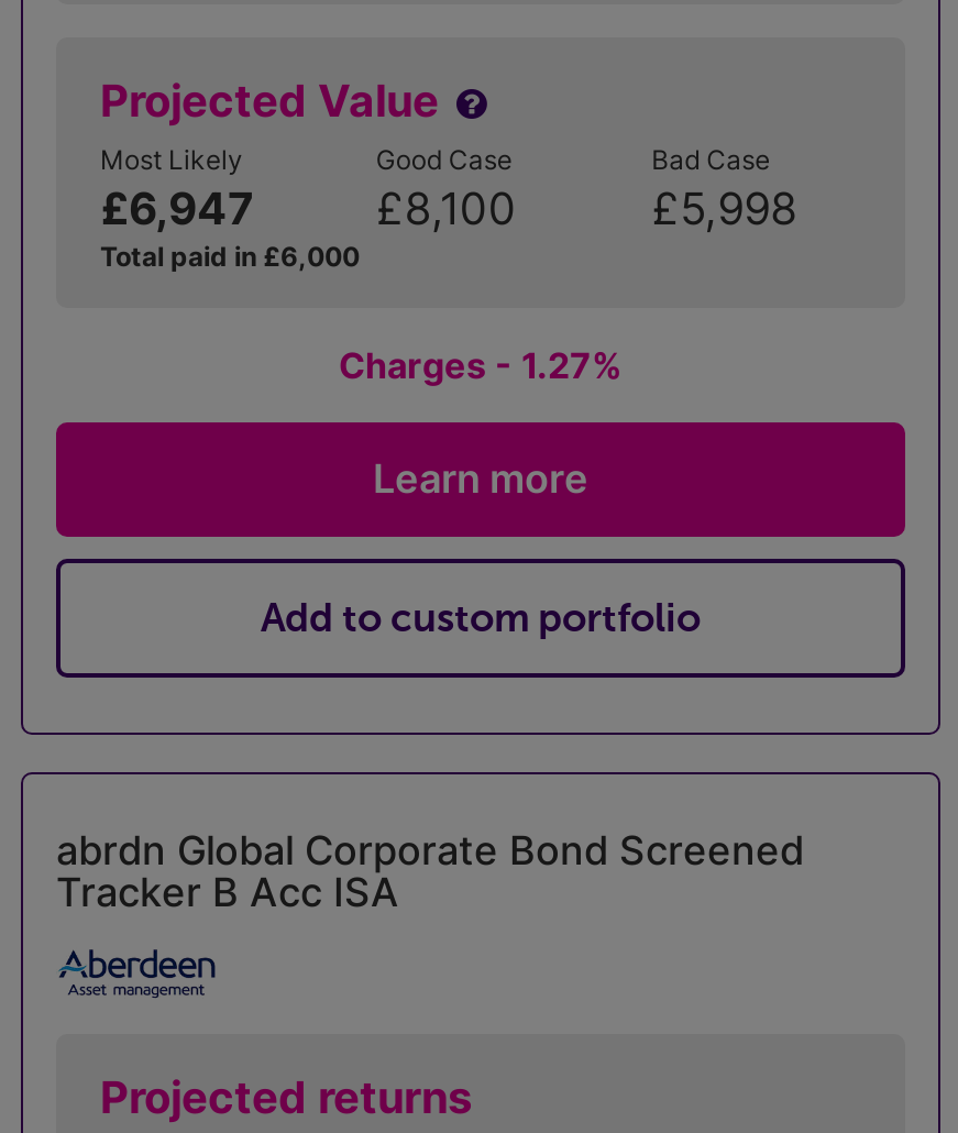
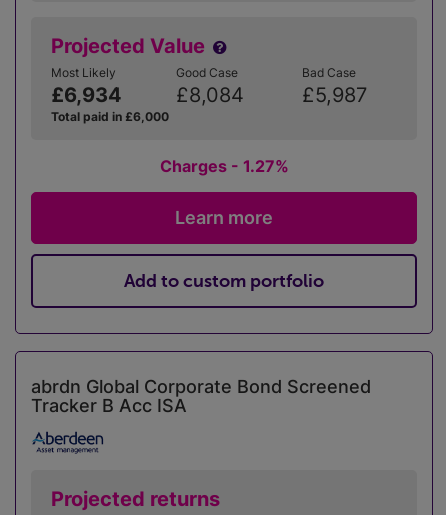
- £6,947
+ £6,934

- £8,100
+ £8,084

- £5,998
+ £5,987
